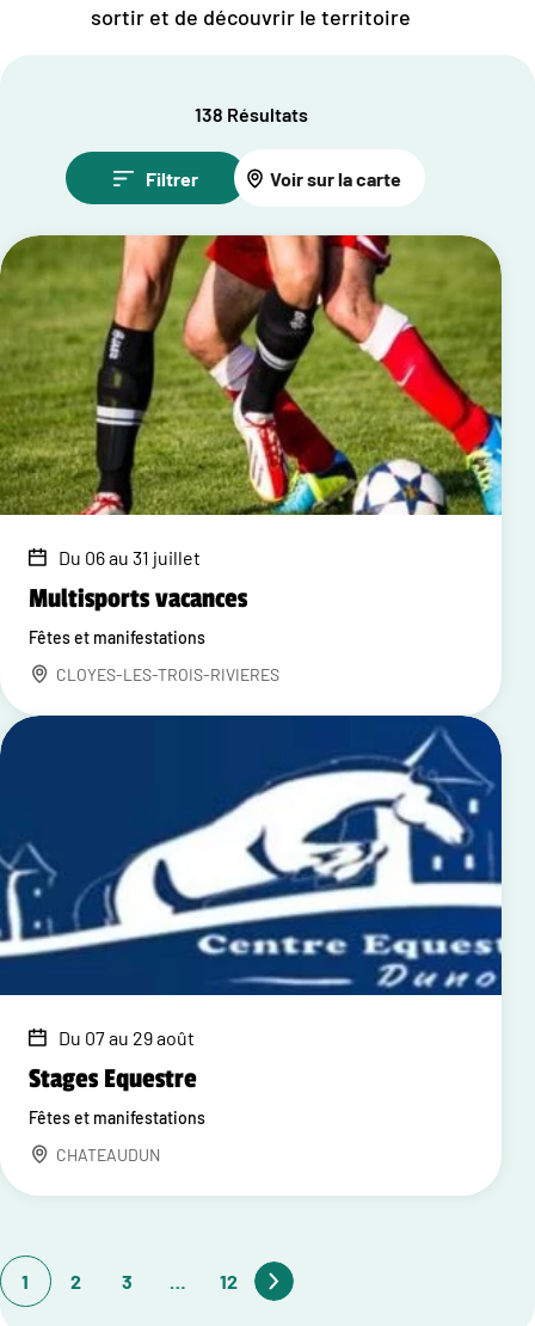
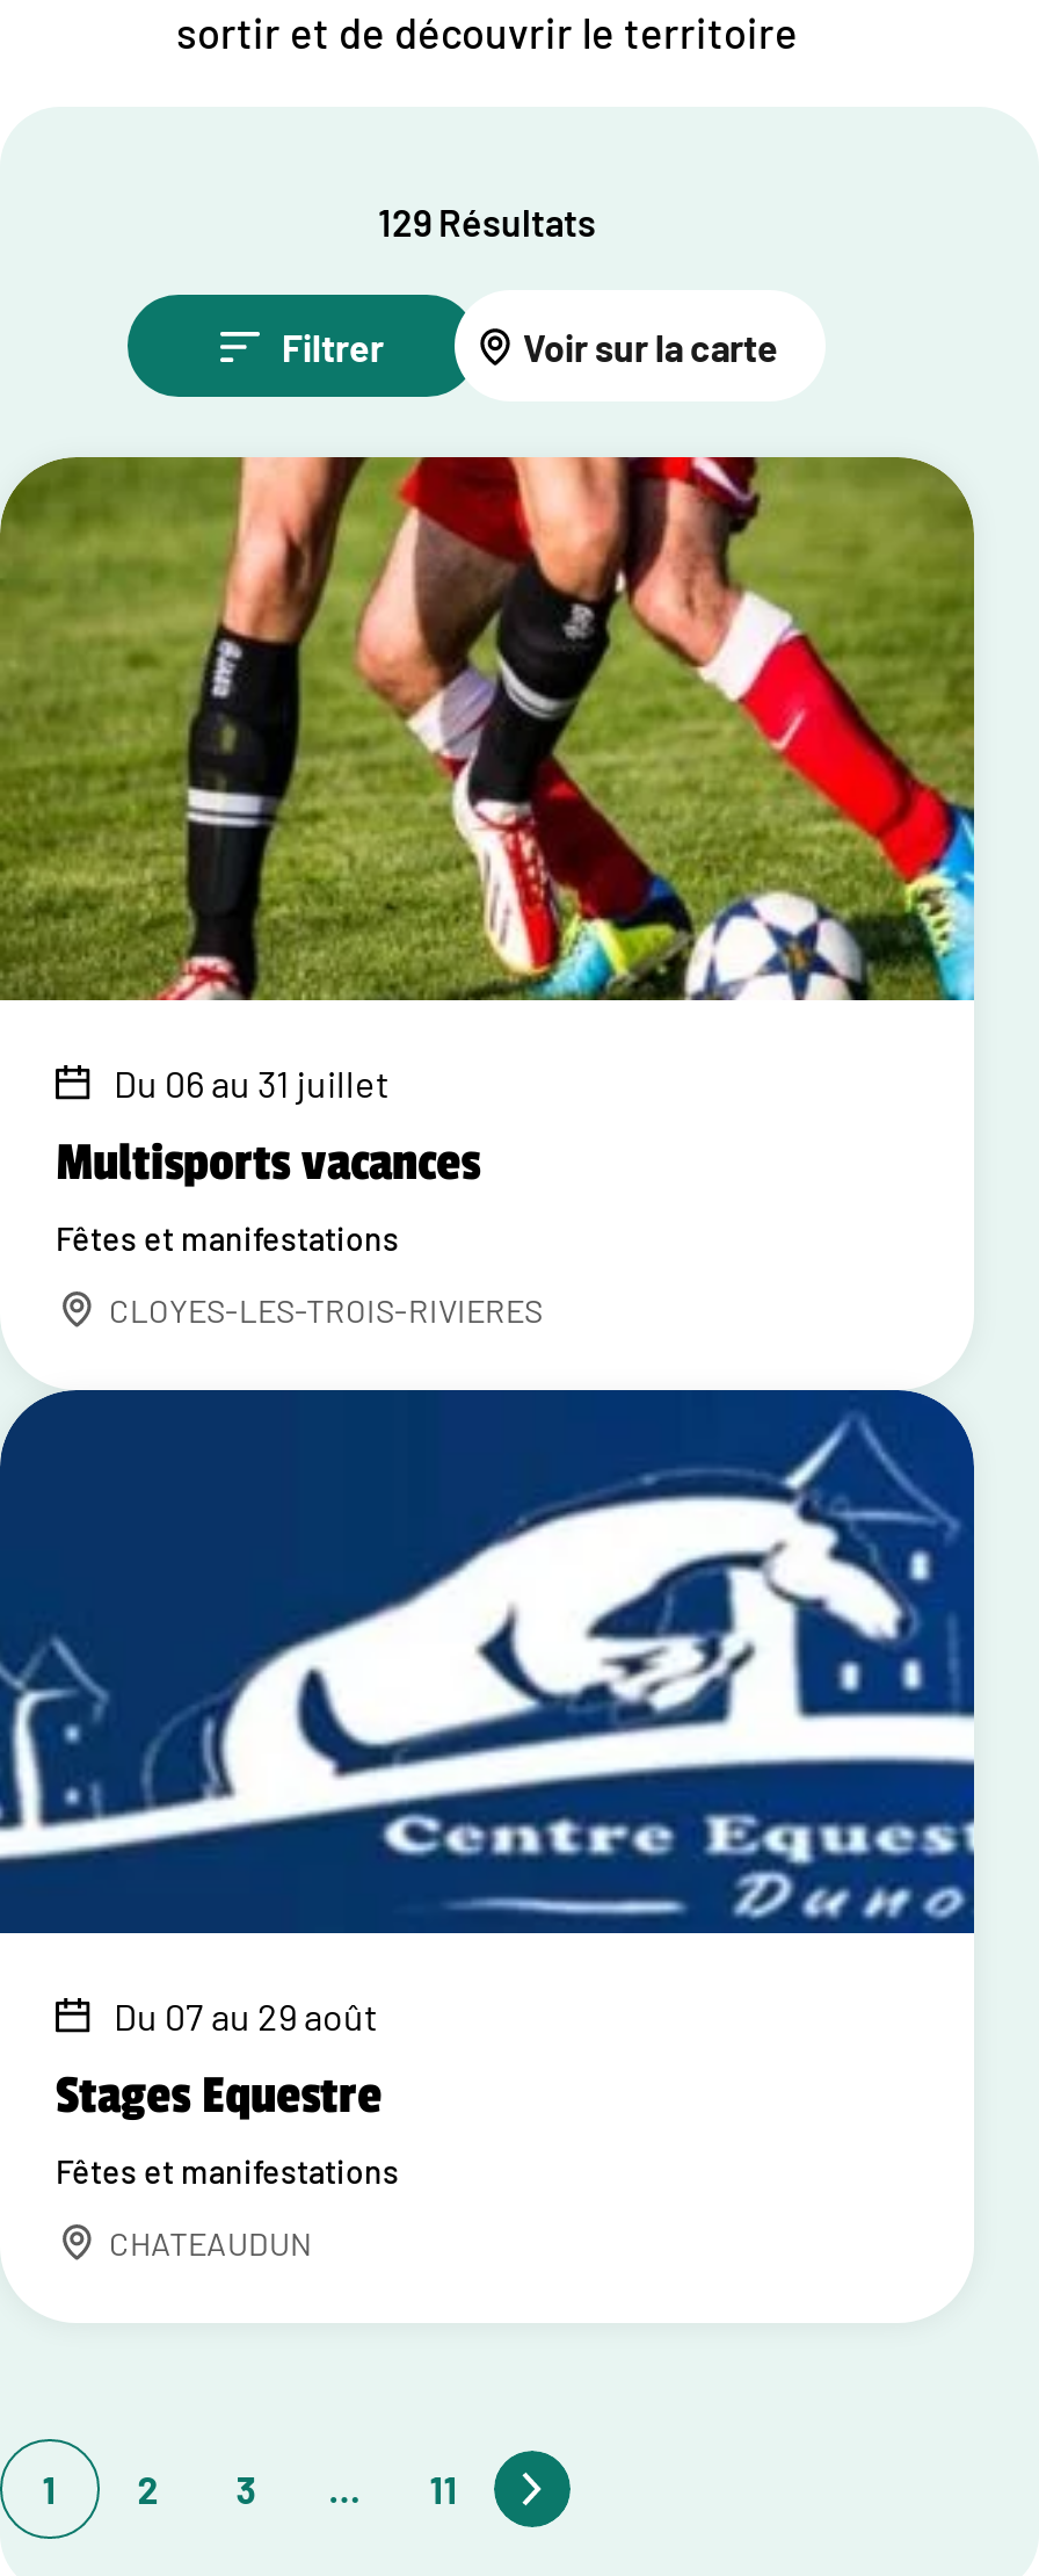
- 138 Résultats
+ 129 Résultats

- 12
+ 11
